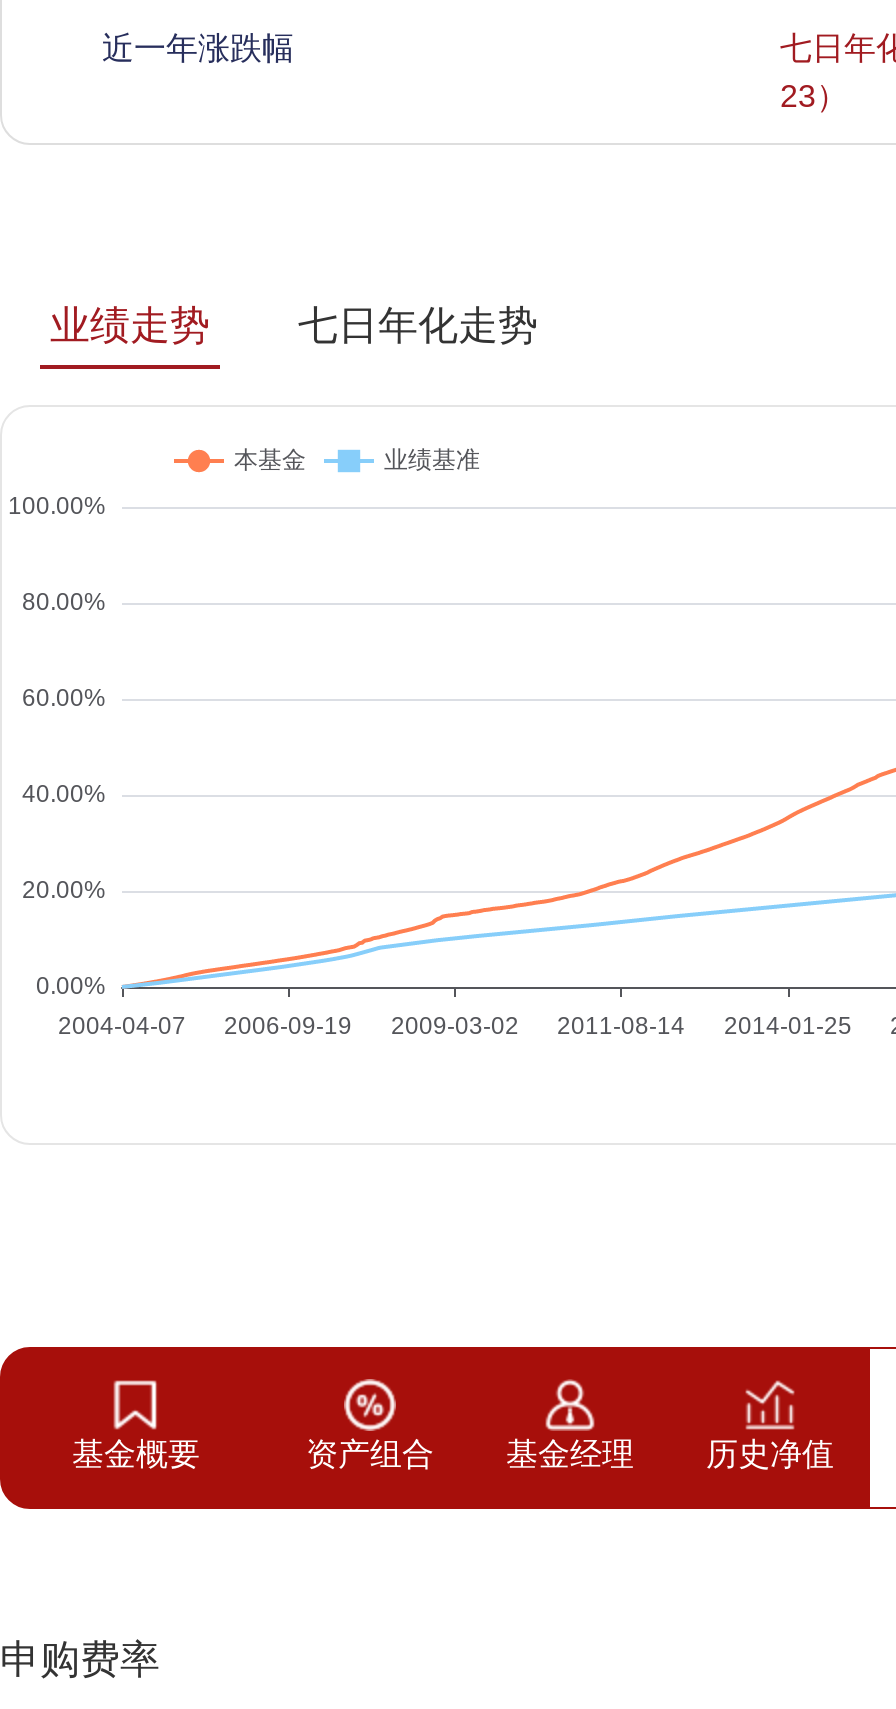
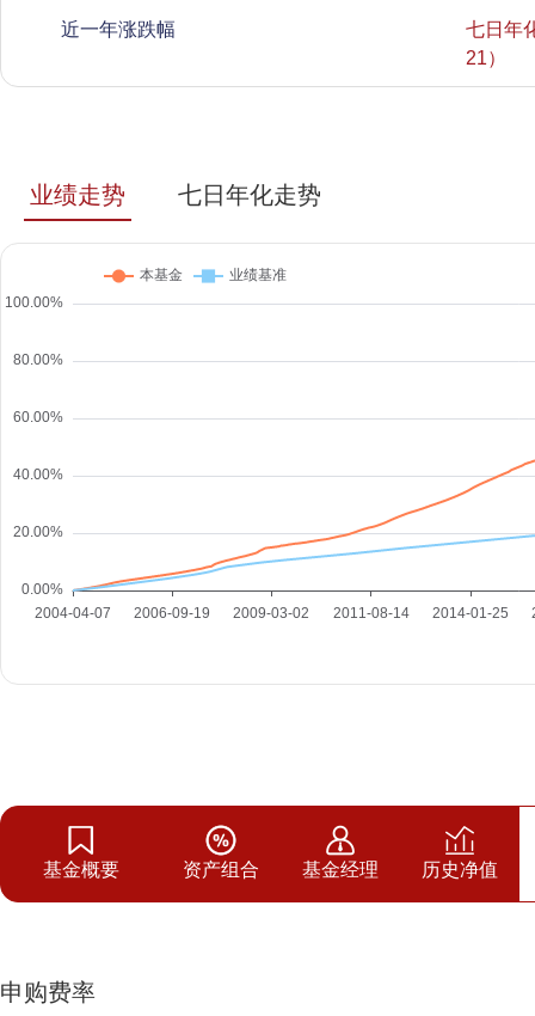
- 23）
+ 21）
